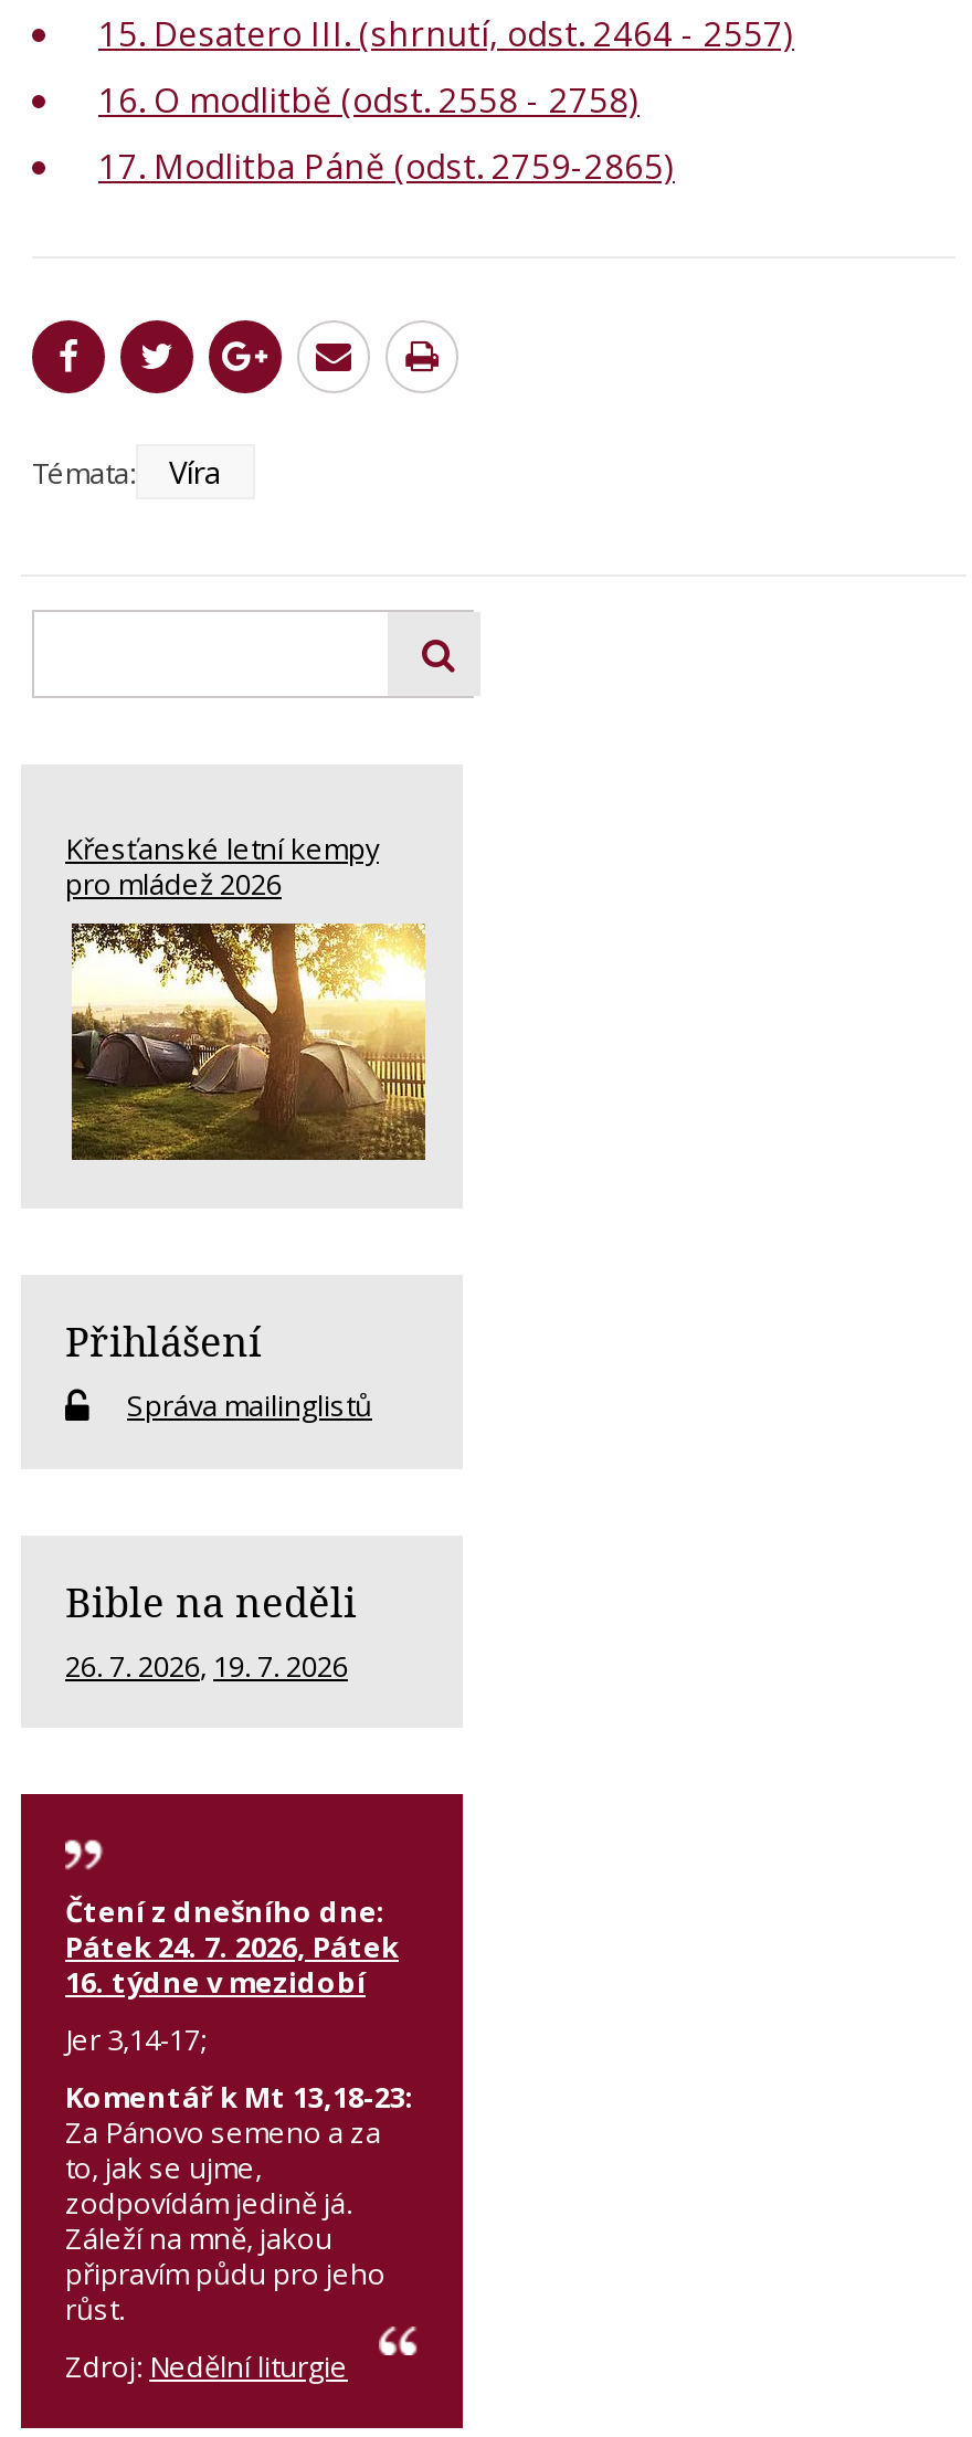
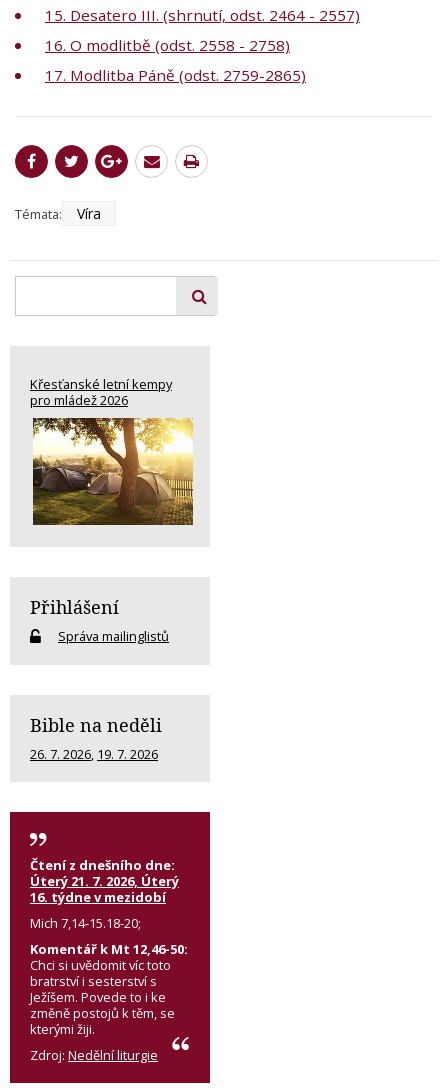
- Pátek 24. 7. 2026, Pátek
+ Úterý 21. 7. 2026, Úterý

- Jer 3,14-17;
- Komentář k Mt 13,18-23:
- Za Pánovo semeno a za
- to, jak se ujme,
- zodpovídám jedině já.
- Záleží na mně, jakou
- připravím půdu pro jeho
- růst.
+ Mich 7,14-15.18-20;
+ Komentář k Mt 12,46-50:
+ Chci si uvědomit víc toto
+ bratrství i sesterství s
+ Ježíšem. Povede to i ke
+ změně postojů k těm, se
+ kterými žiji.
